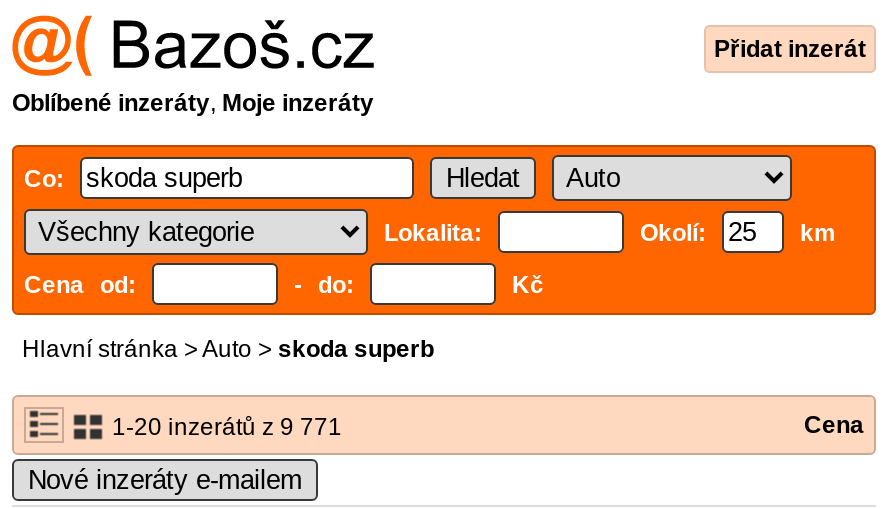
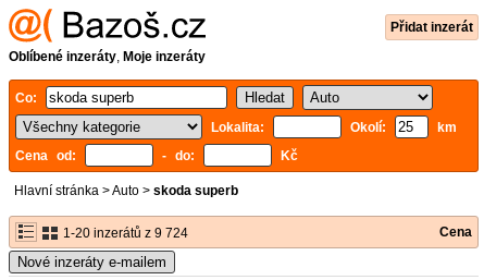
- 1-20 inzerátů z 9 771
+ 1-20 inzerátů z 9 724
